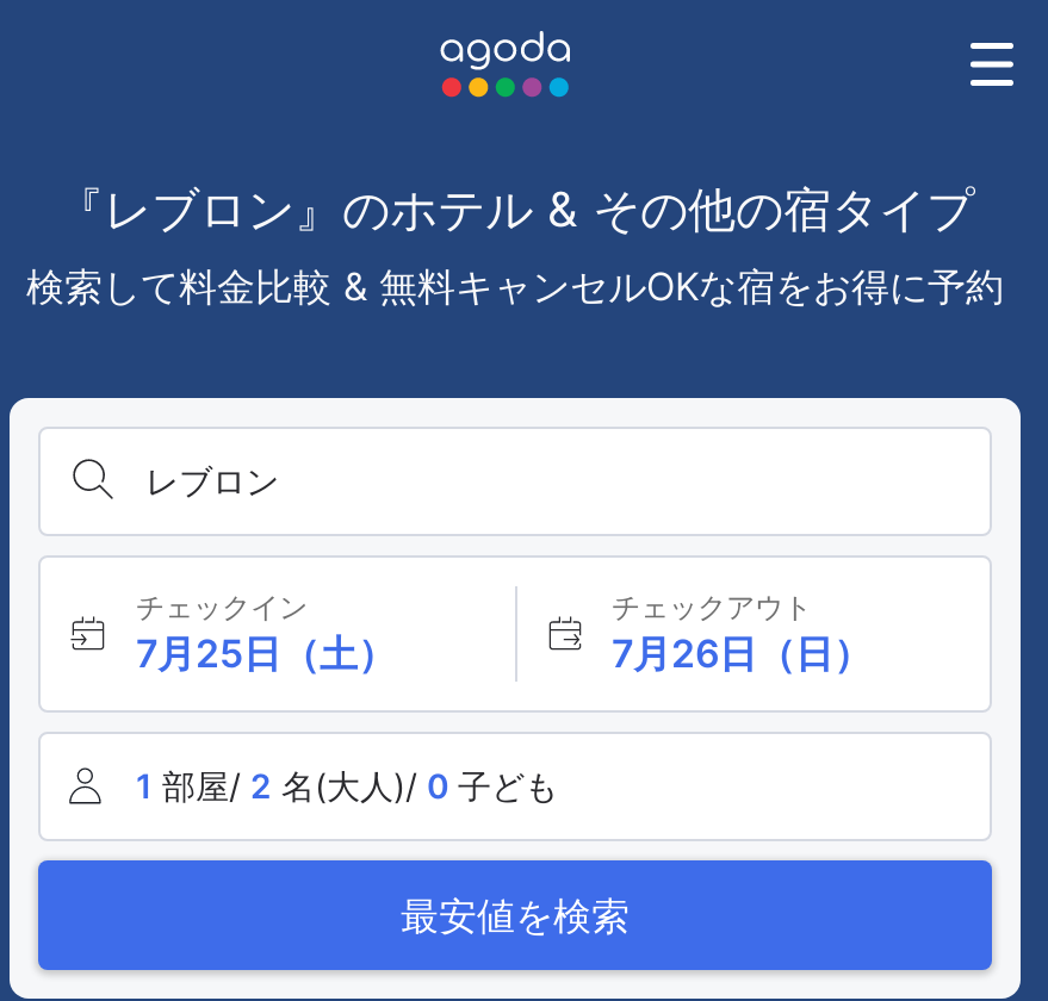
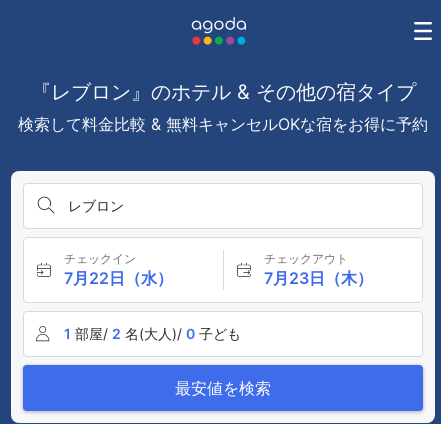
- 7月25日（土）
+ 7月22日（水）

- 7月26日（日）
+ 7月23日（木）
